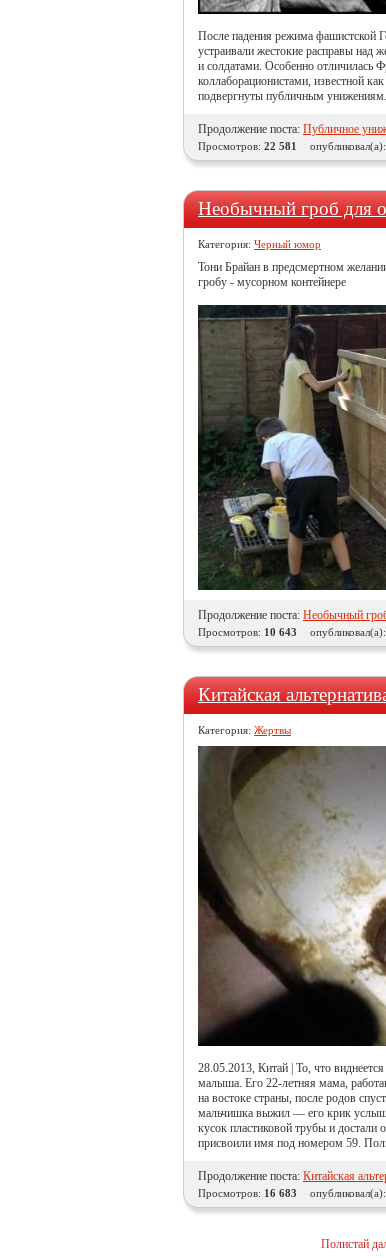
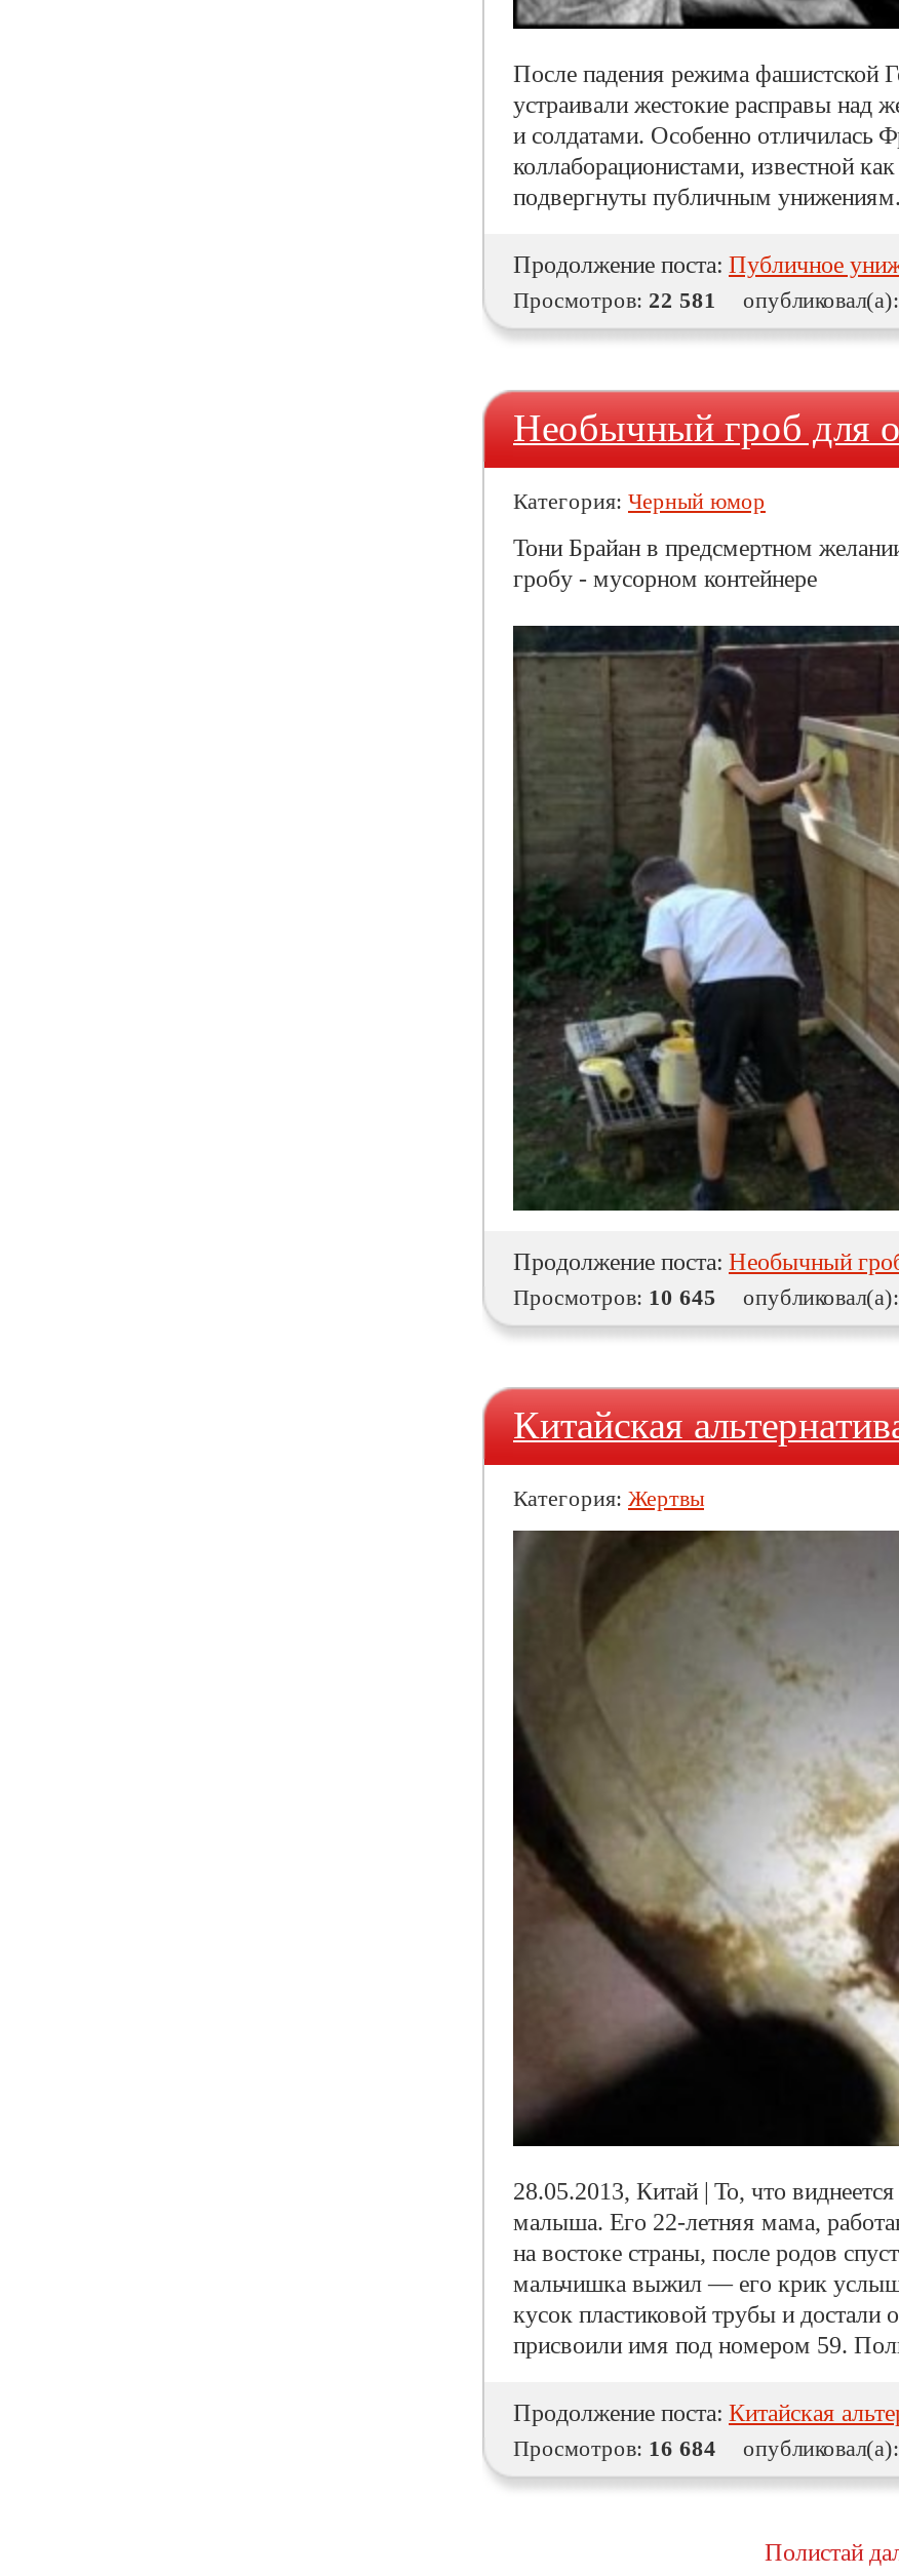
- Просмотров: 10 643
+ Просмотров: 10 645

- Просмотров: 16 683
+ Просмотров: 16 684
